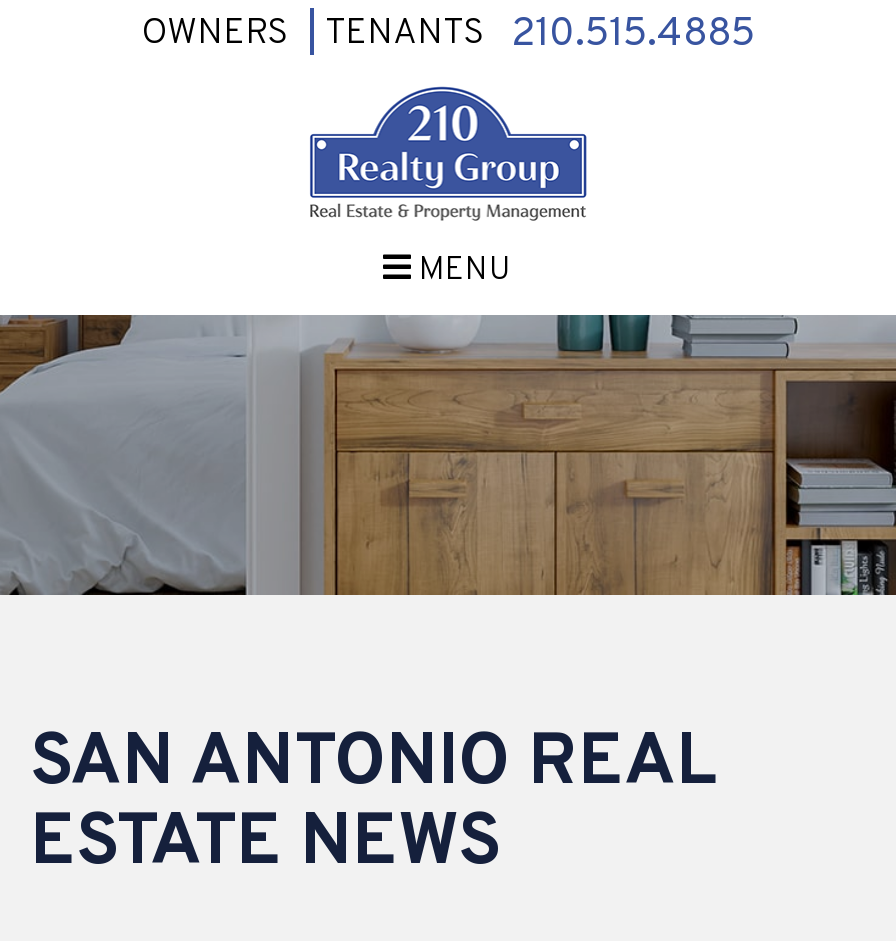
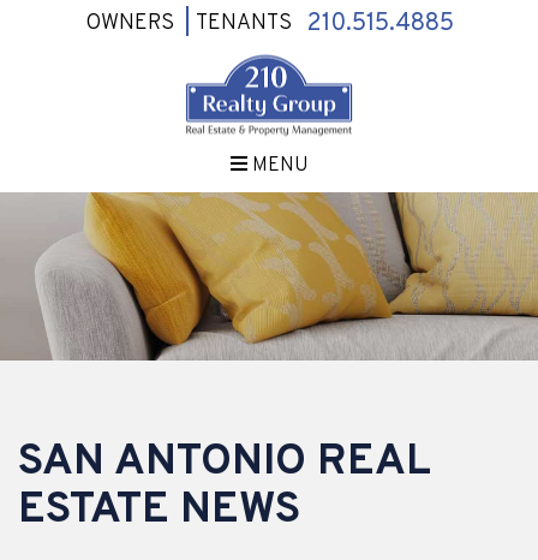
- [image]
+ [image]
